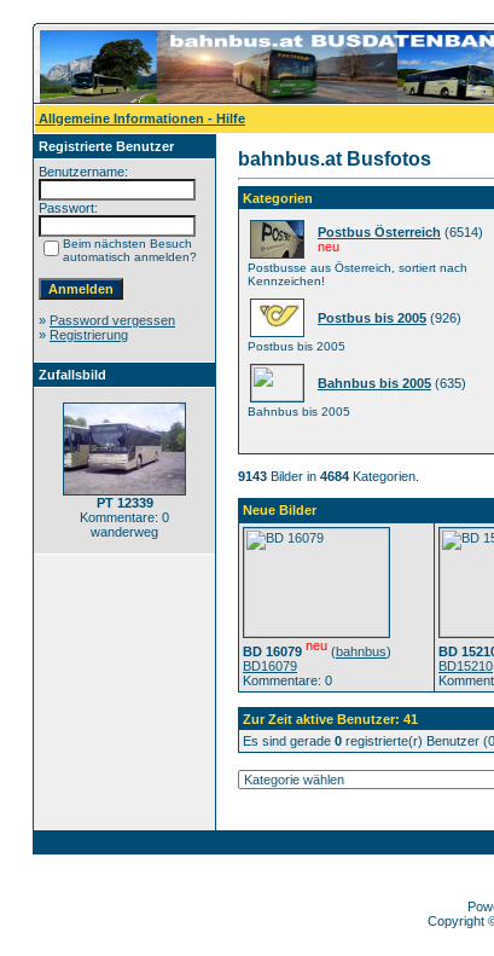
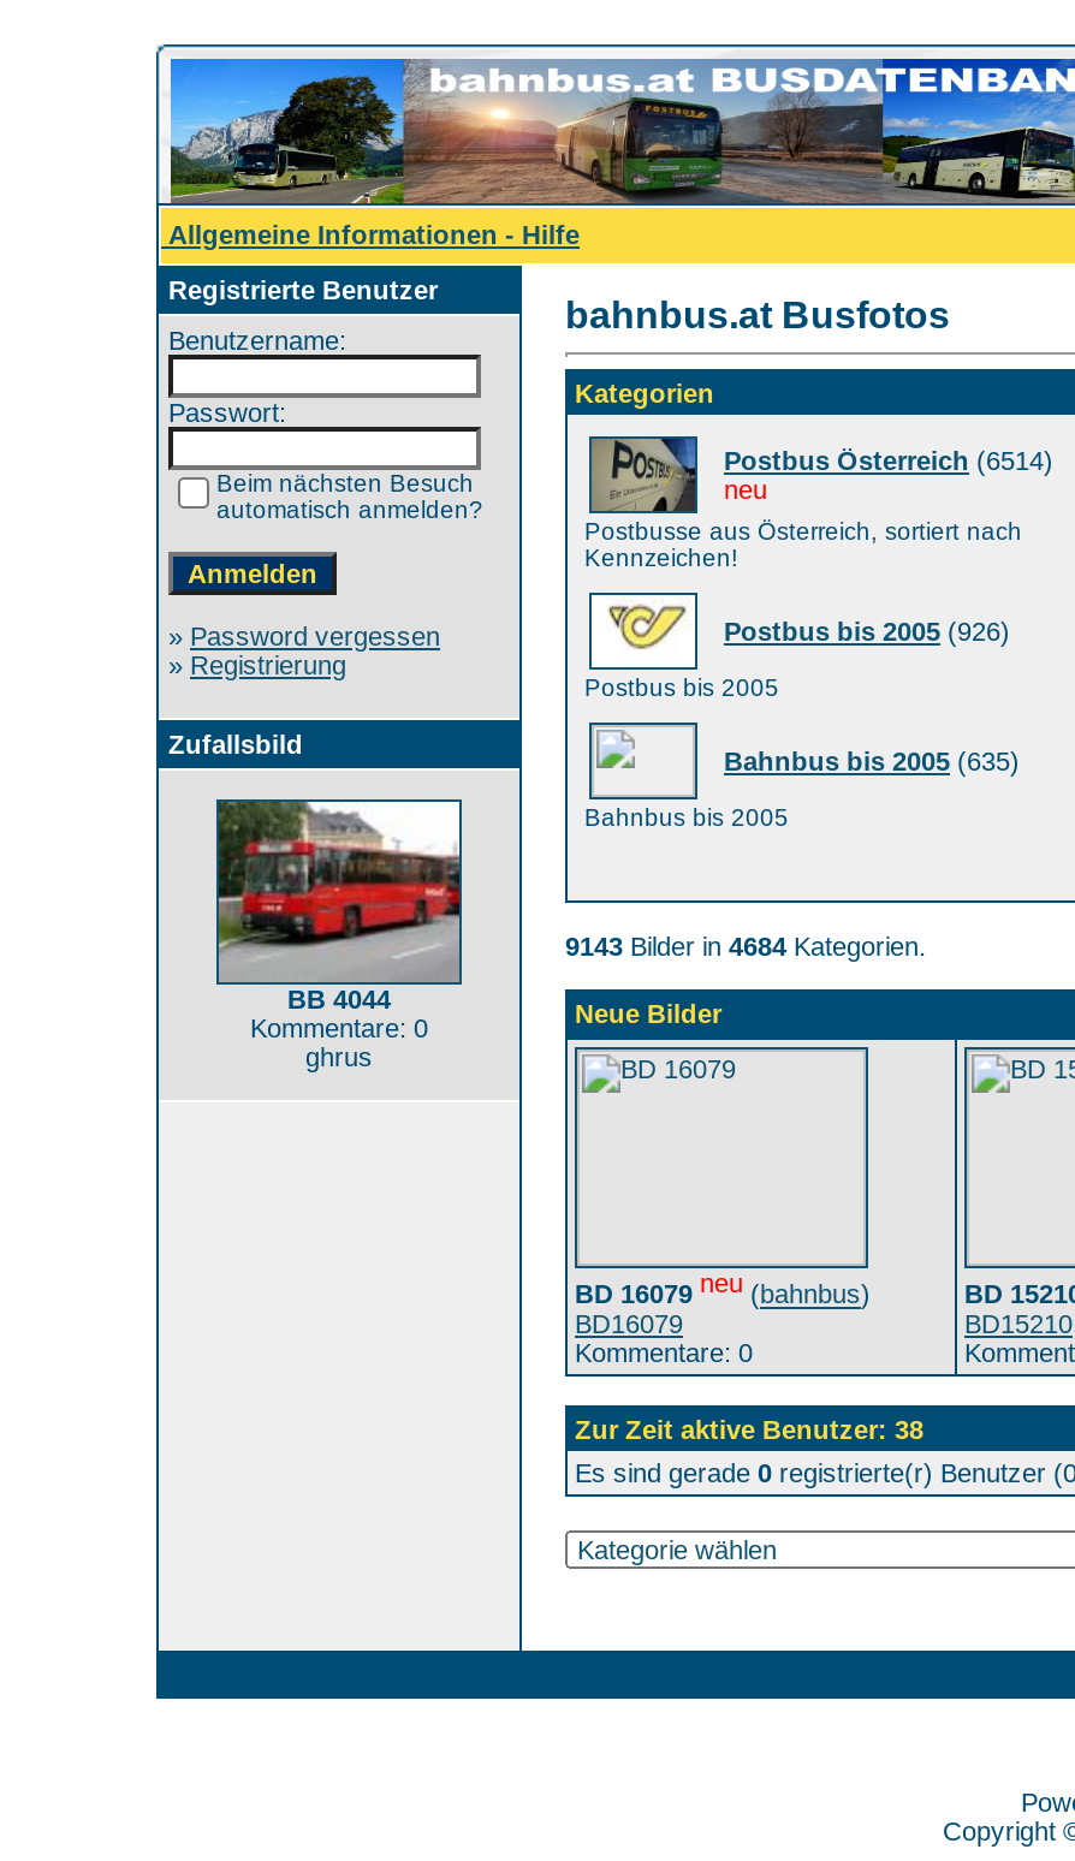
- [image]
- PT 12339
+ [image]
+ BB 4044

- wanderweg
+ ghrus

- Zur Zeit aktive Benutzer: 41
+ Zur Zeit aktive Benutzer: 38
